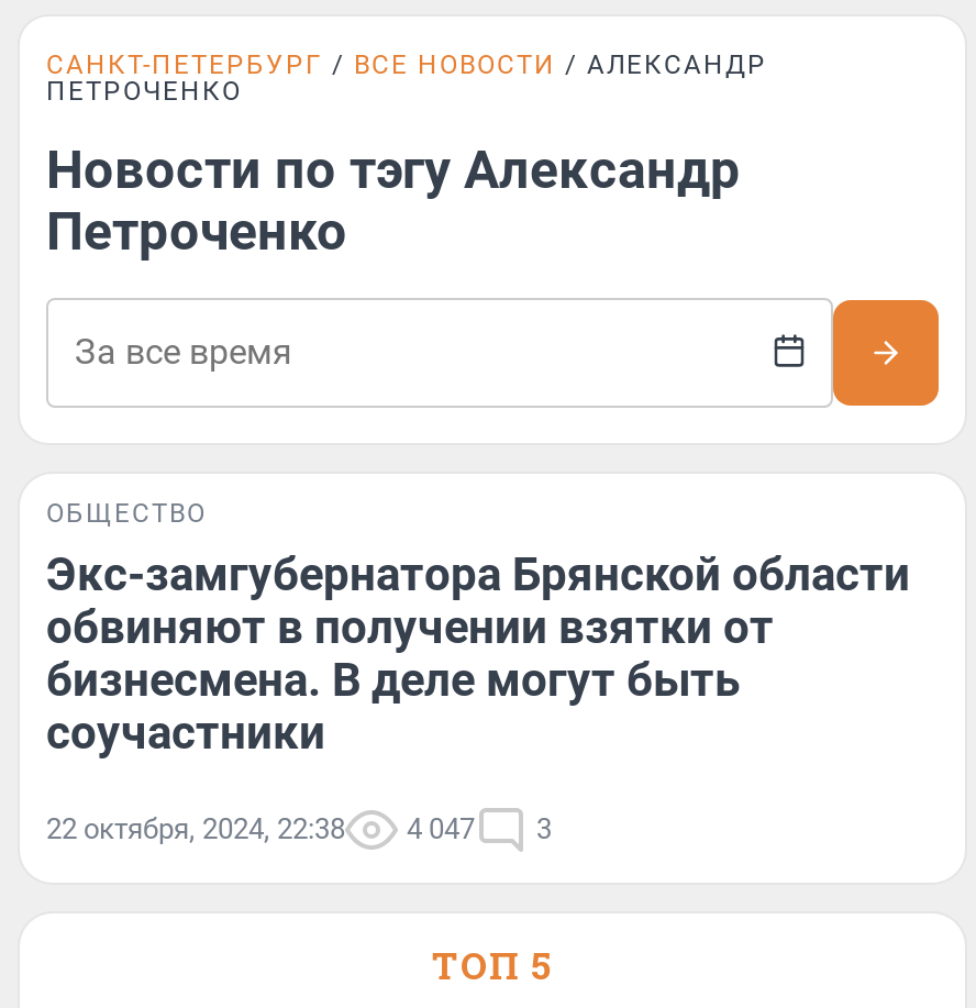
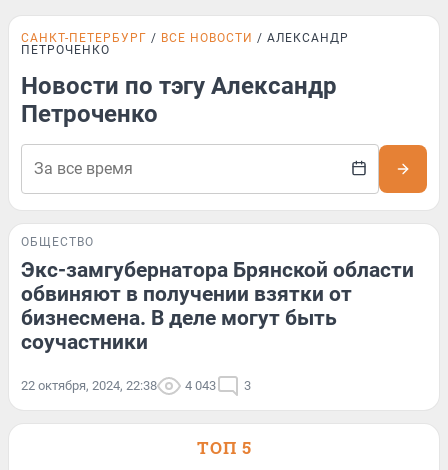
- 22 октября, 2024, 22:38 4 047 3
+ 22 октября, 2024, 22:38 4 043 3
